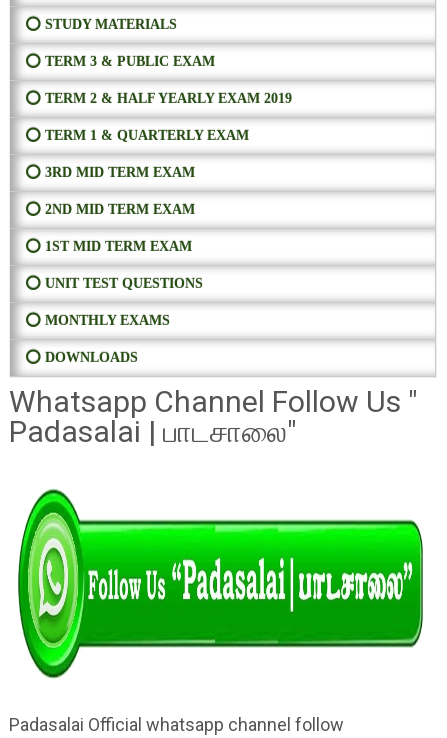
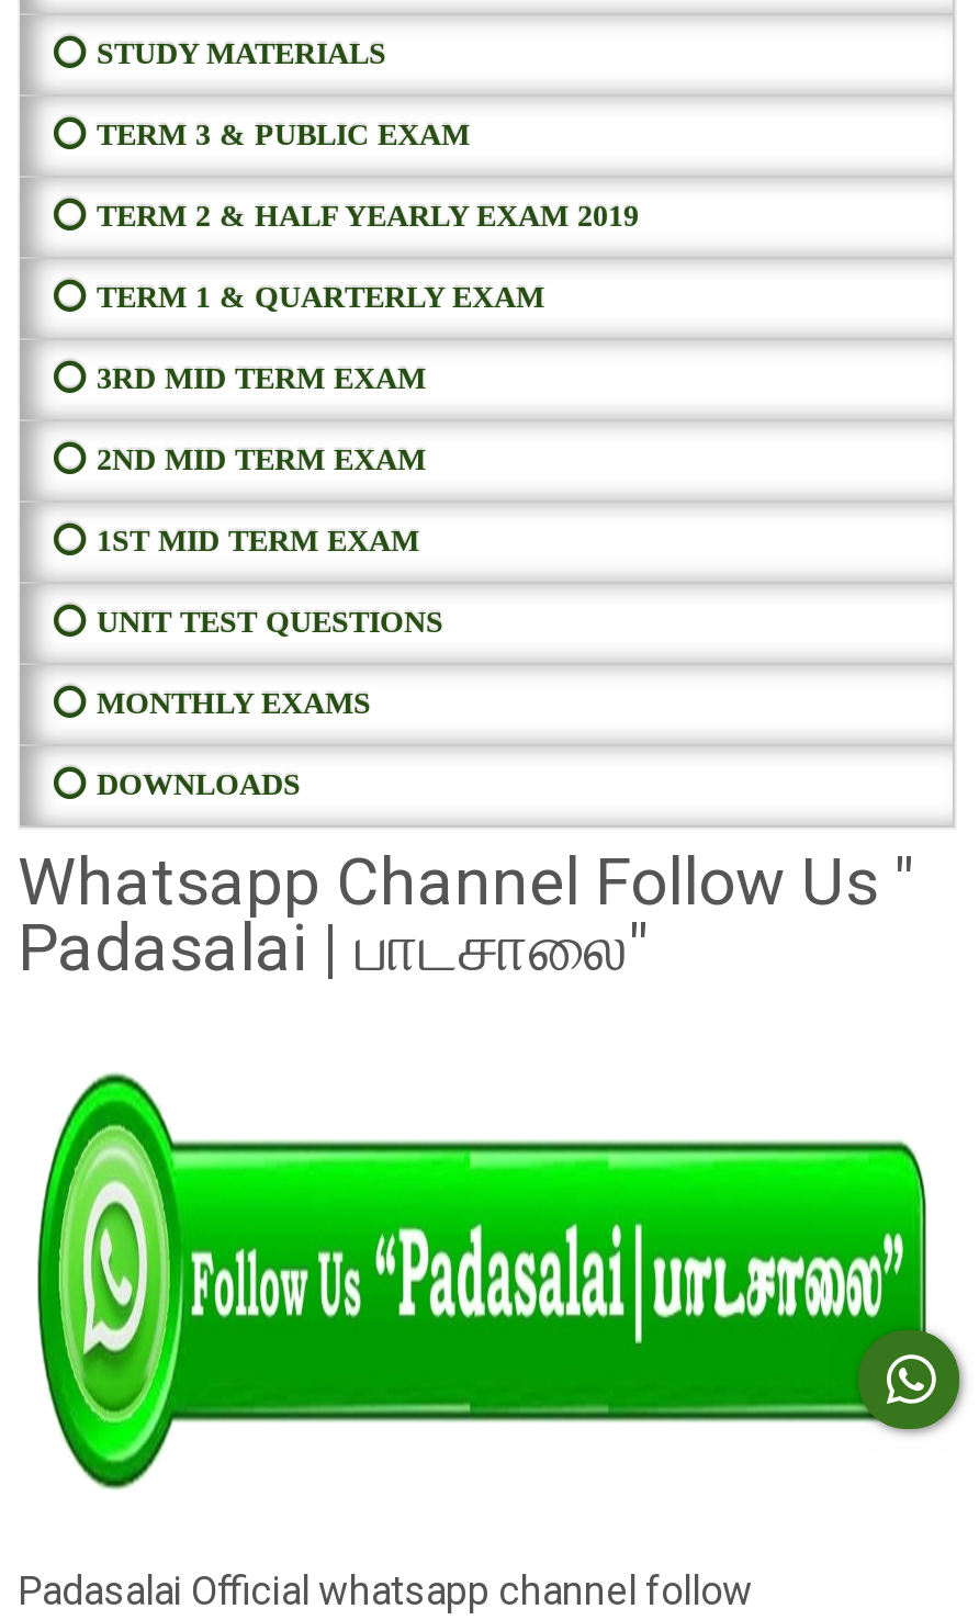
- [image]
+ [image]
